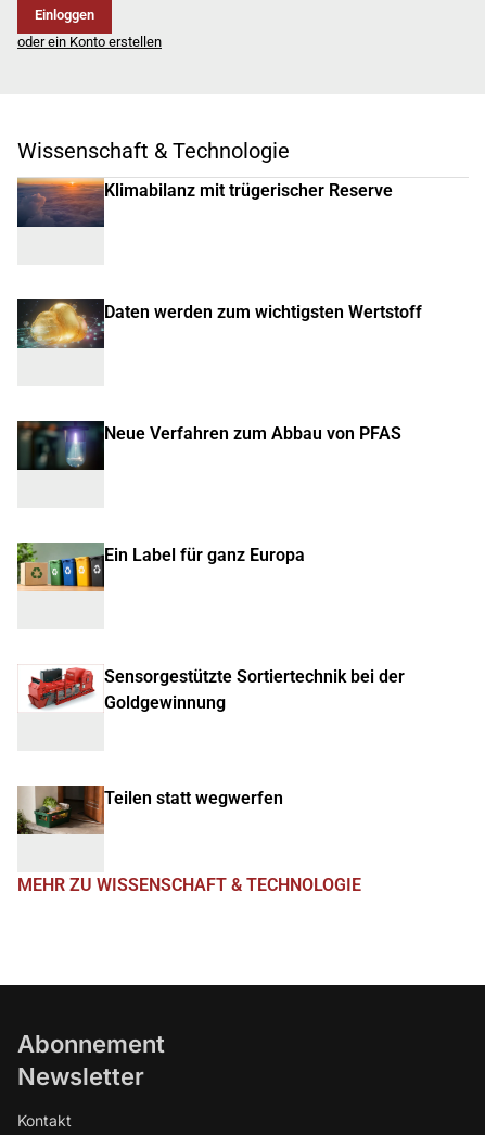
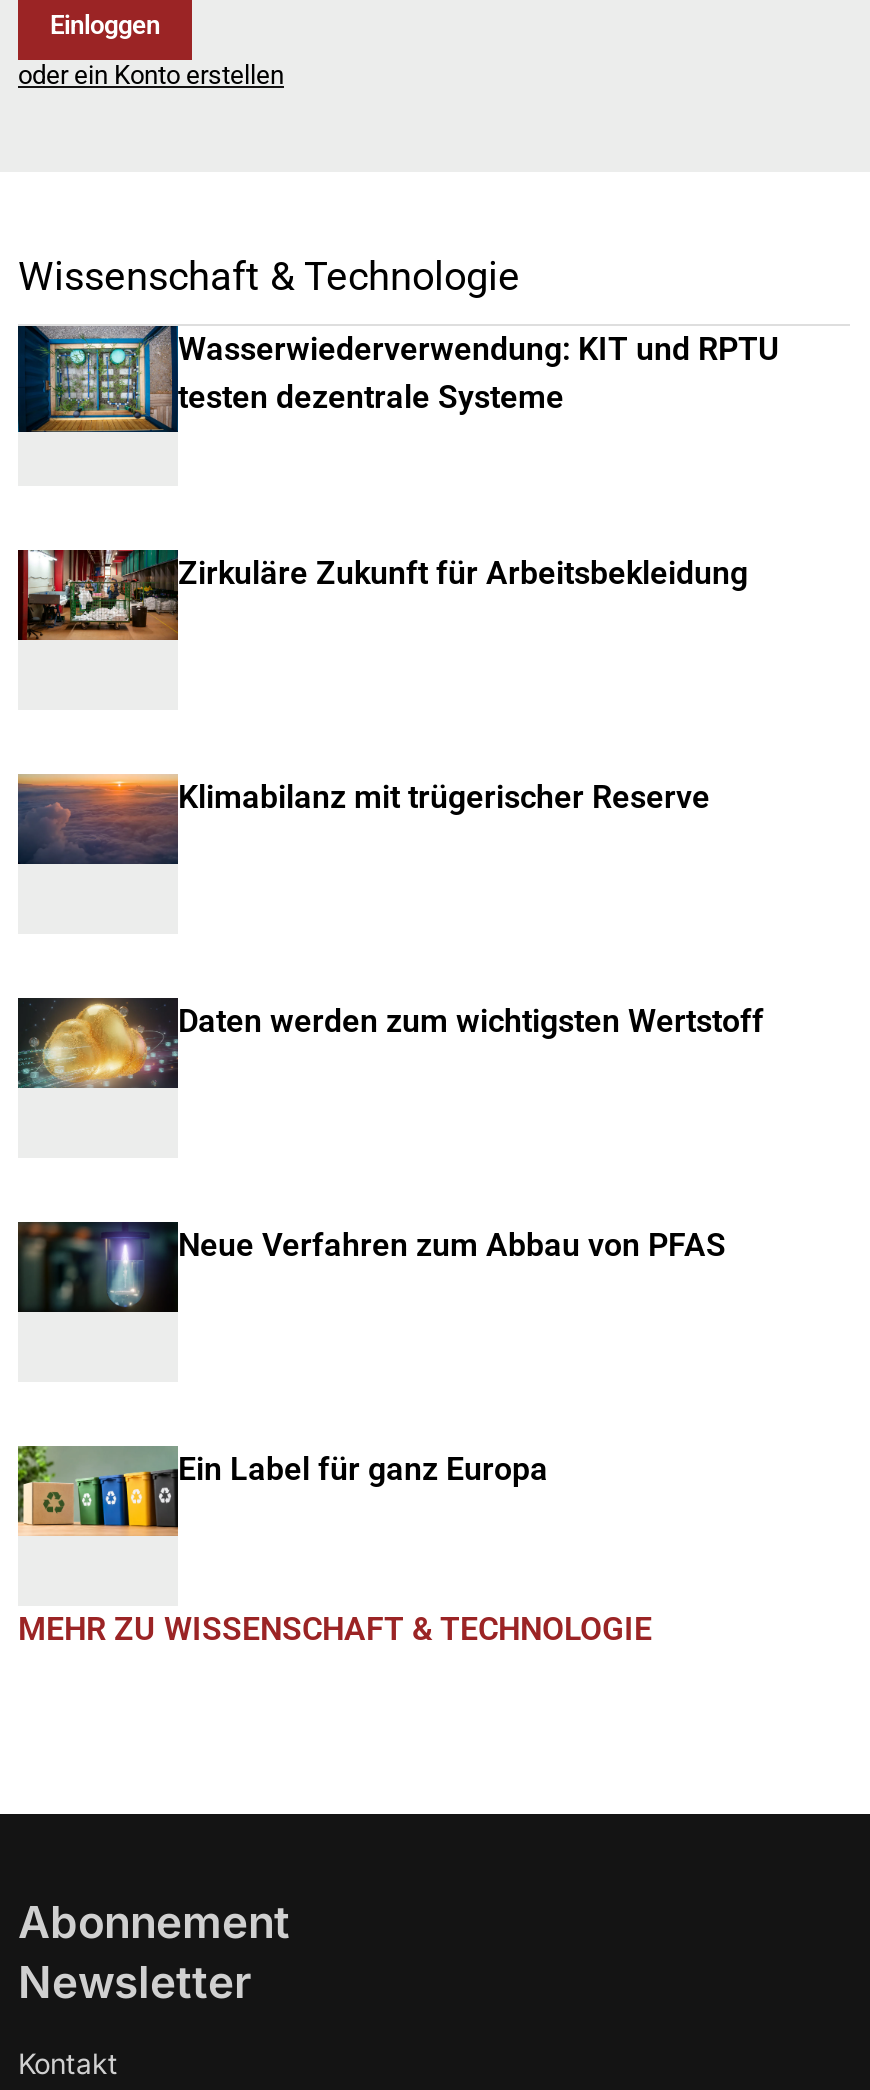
+ [image]
+ Wasserwiederverwendung: KIT und RPTU
+ testen dezentrale Systeme

+ [image]
+ Zirkuläre Zukunft für Arbeitsbekleidung

moved down: [image] | Klimabilanz mit trügerischer Reserve | Daten werden zum wichtigsten Wertstoff | Neue Verfahren zum Abbau von PFAS | Ein Label für ganz Europa

moved down: [image]

- [image]
- Sensorgestützte Sortiertechnik bei der
- Goldgewinnung

- [image]
- Teilen statt wegwerfen
